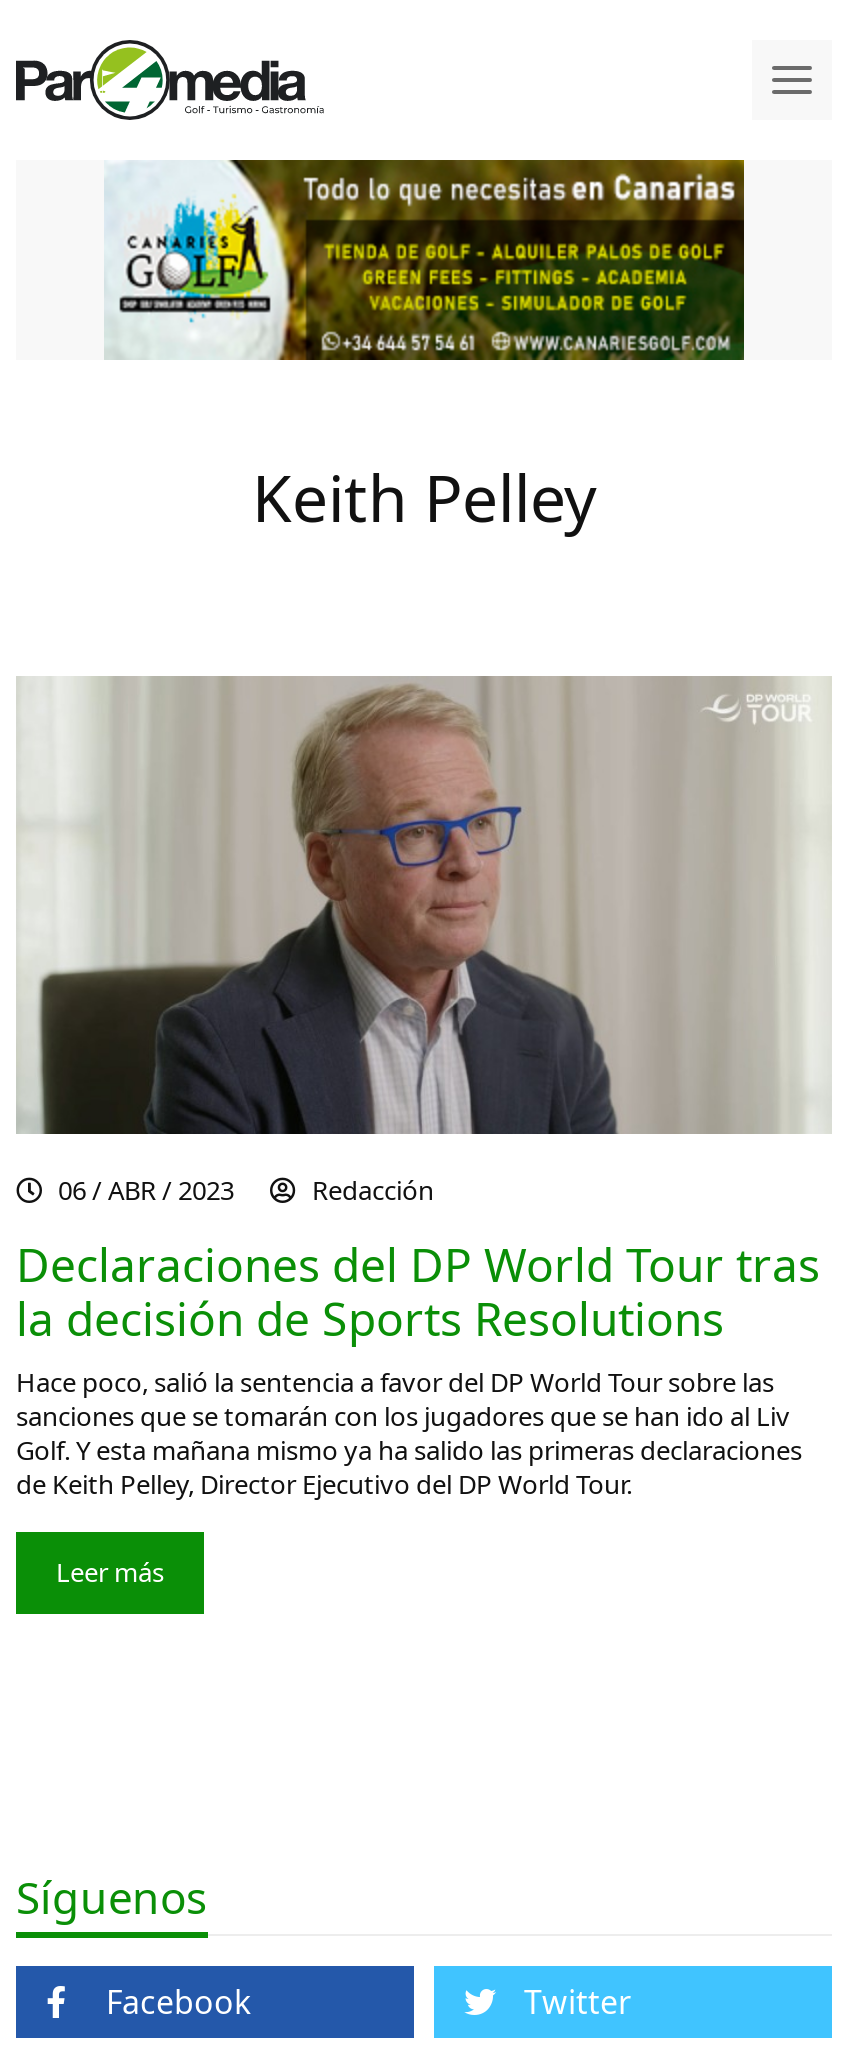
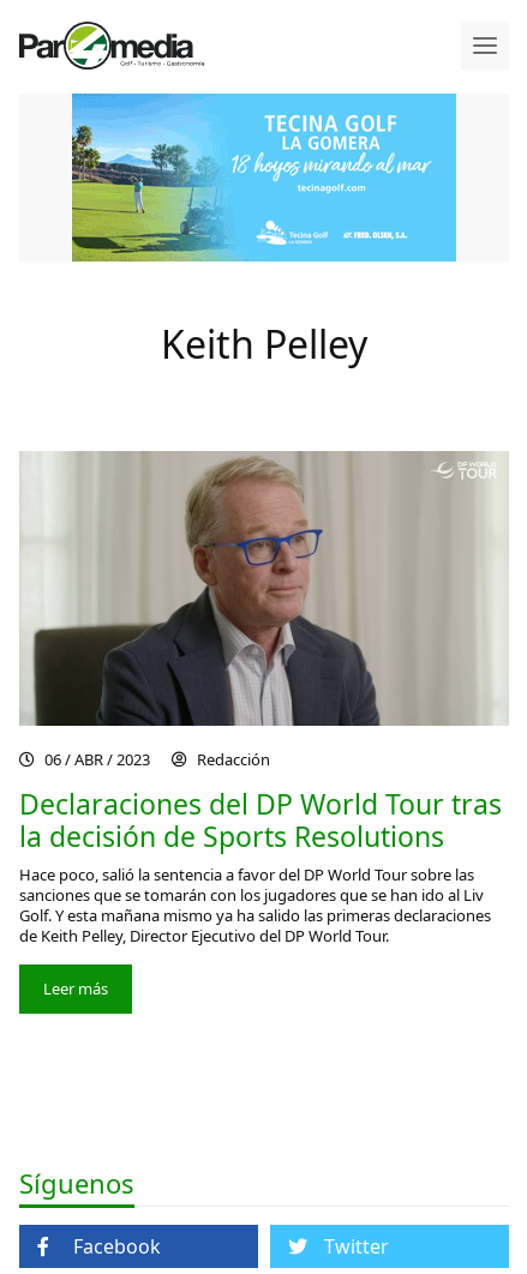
- [image]
+ [image]
